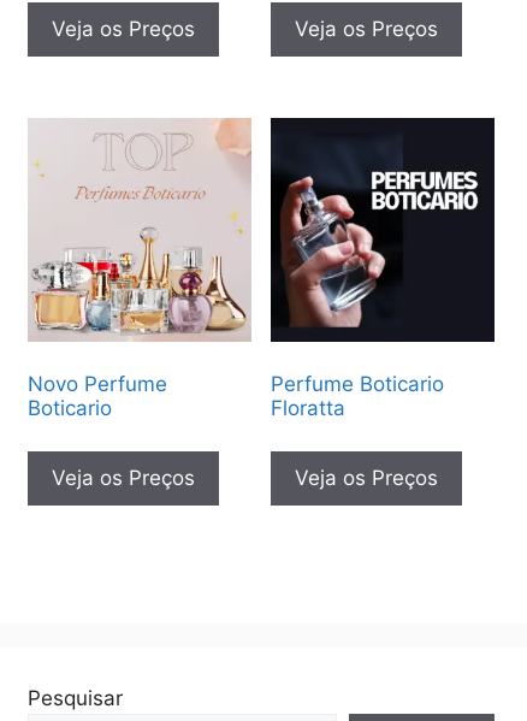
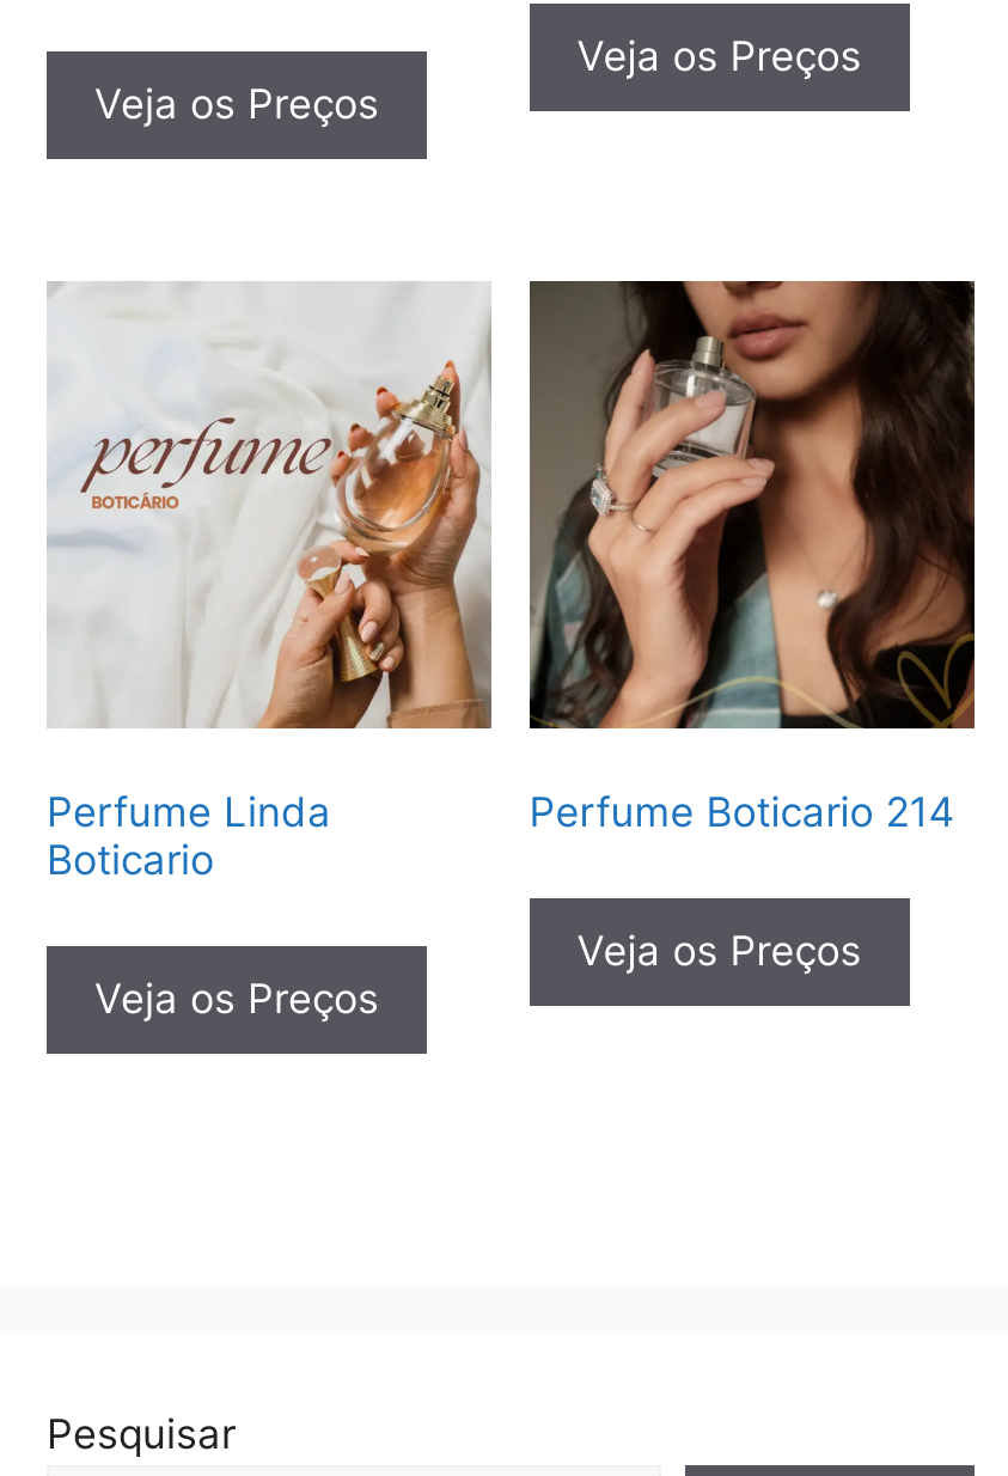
- [image]
- Novo Perfume
+ [image]
+ Perfume Linda

- [image]
- Perfume Boticario
- Floratta
+ [image]
+ Perfume Boticario 214
